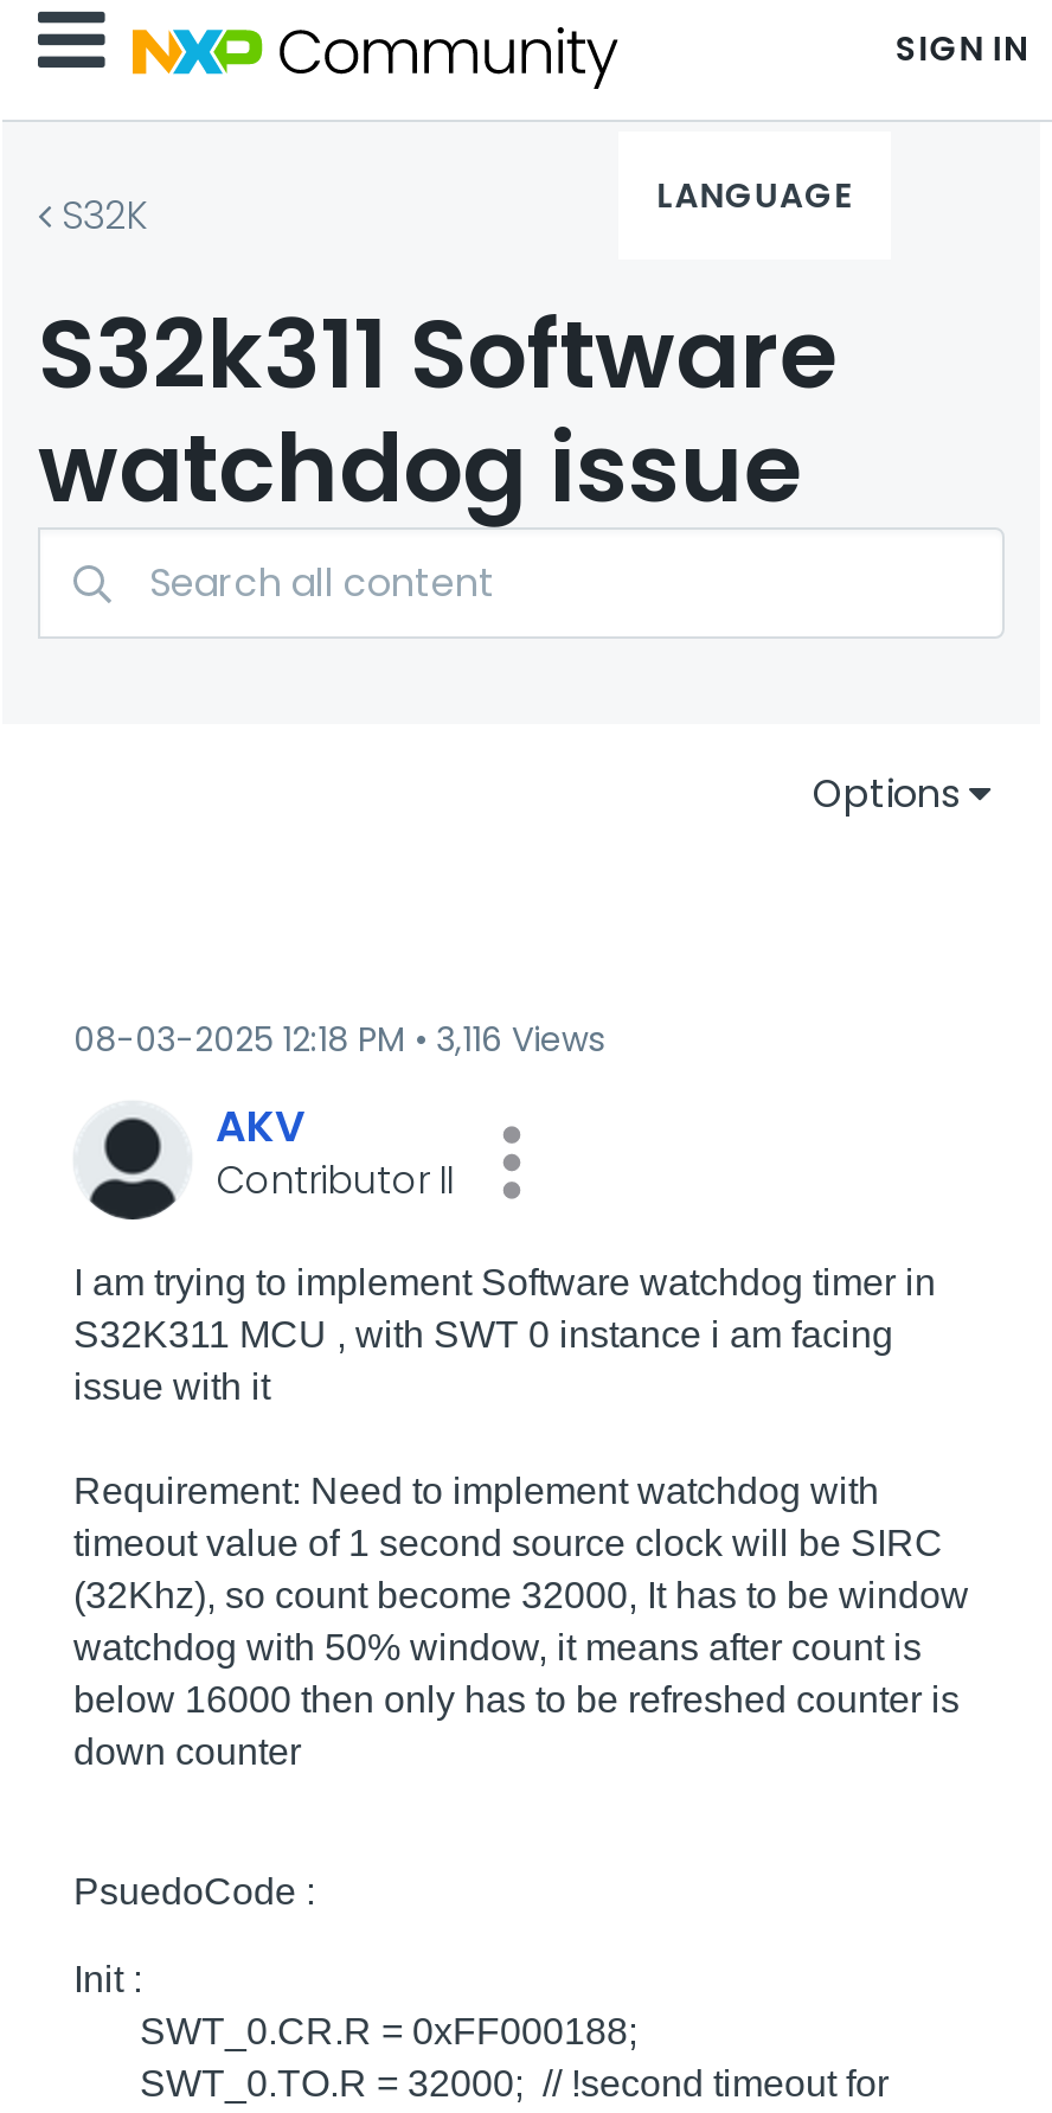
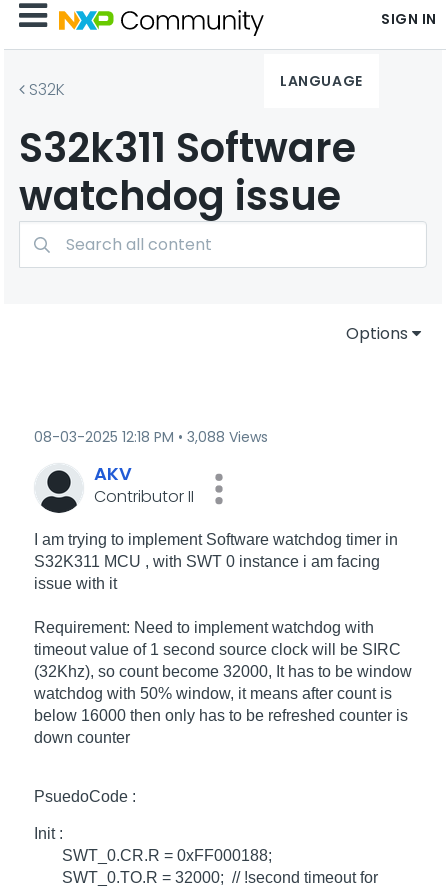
- 08-03-2025 12:18 PM 3,116 Views
+ 08-03-2025 12:18 PM 3,088 Views
